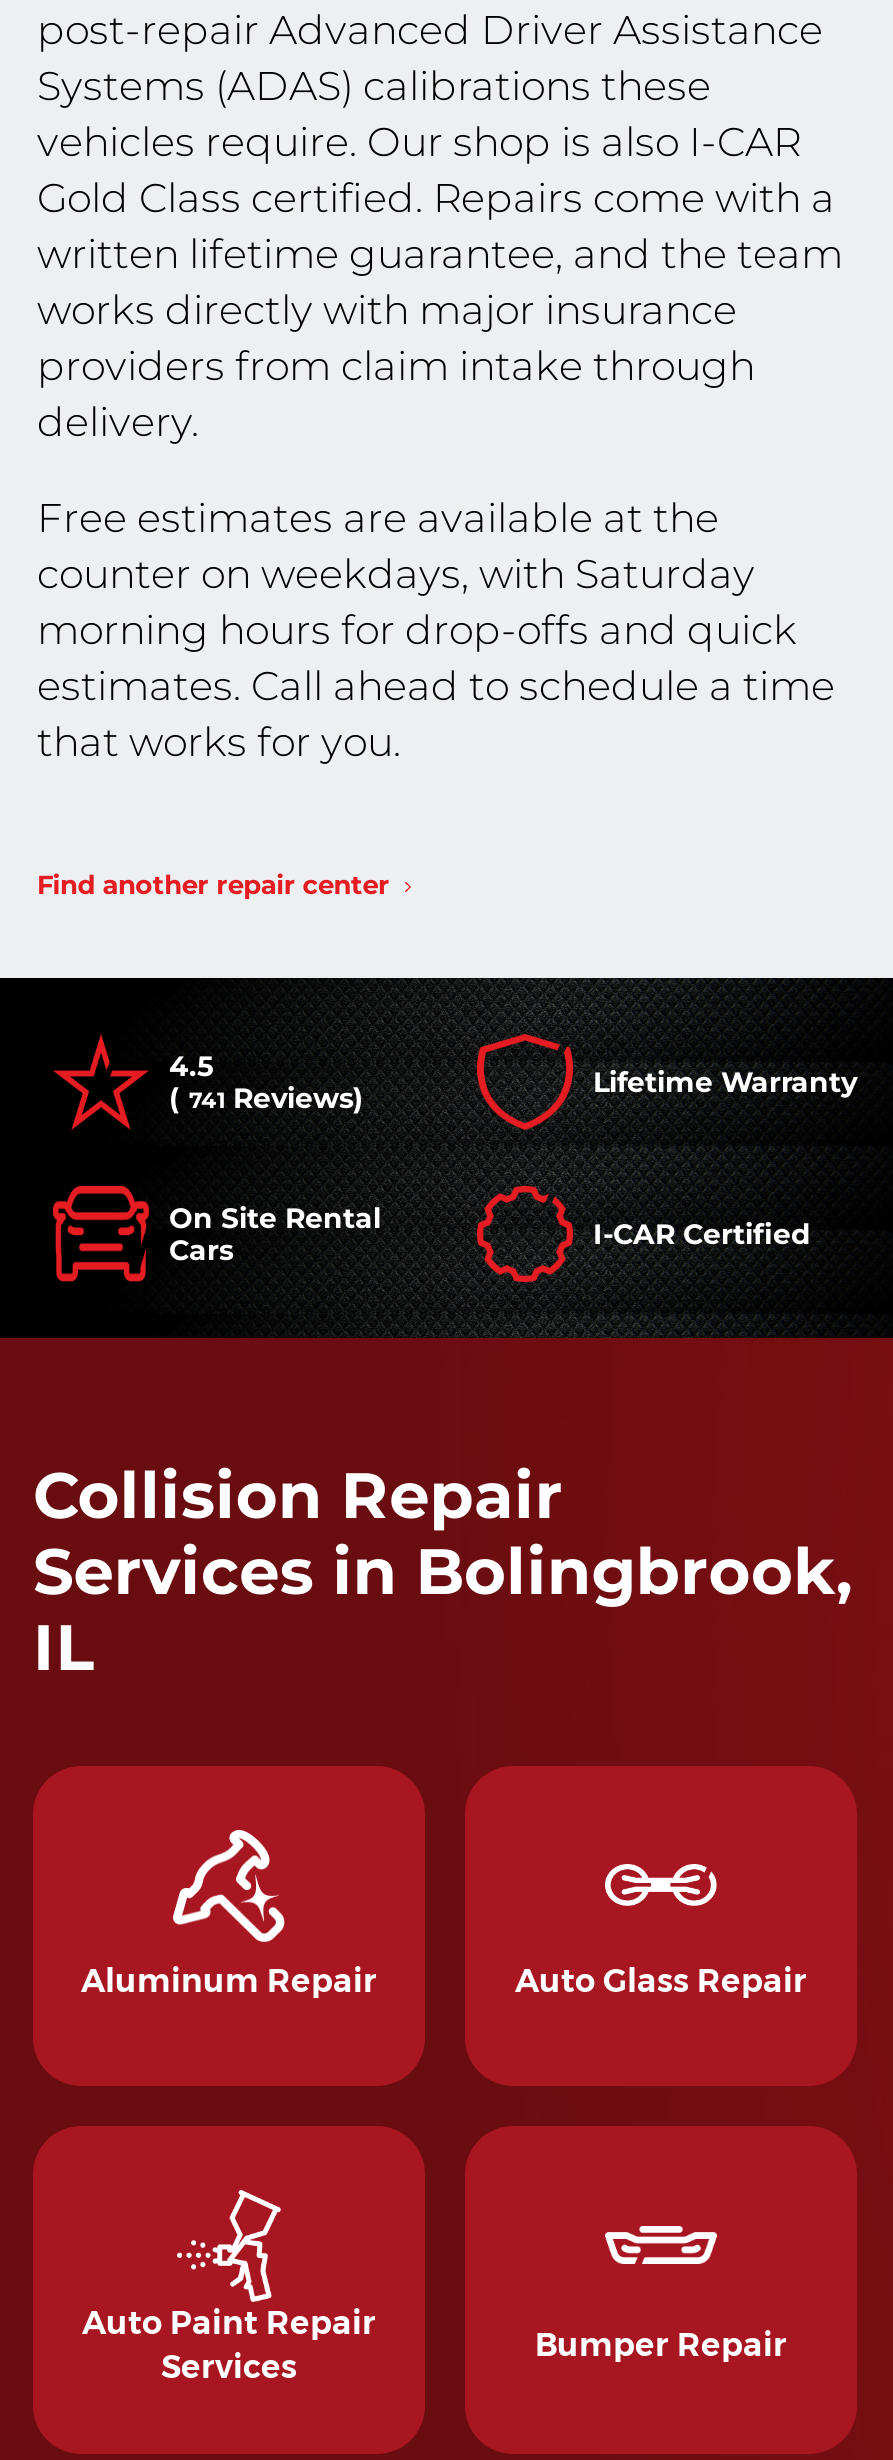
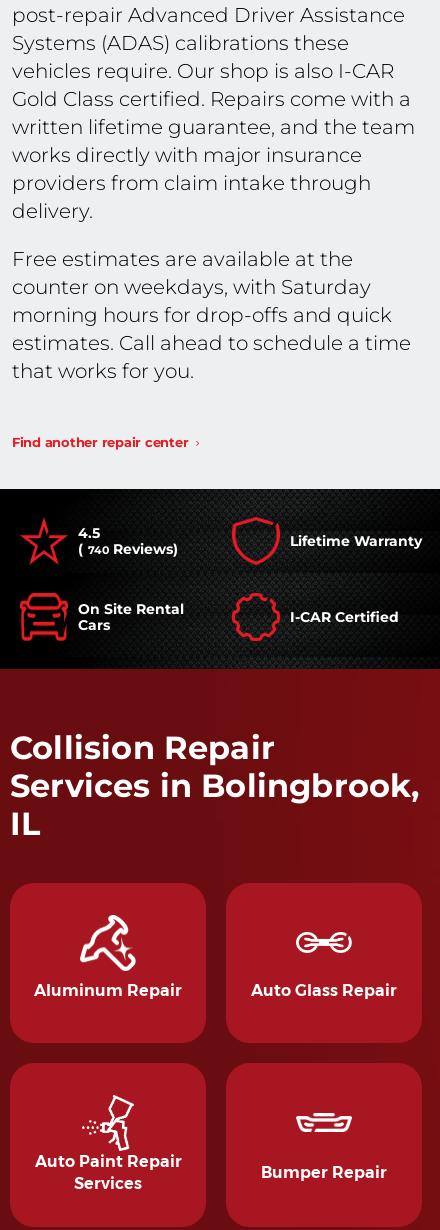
- ( 741 Reviews)
+ ( 740 Reviews)
